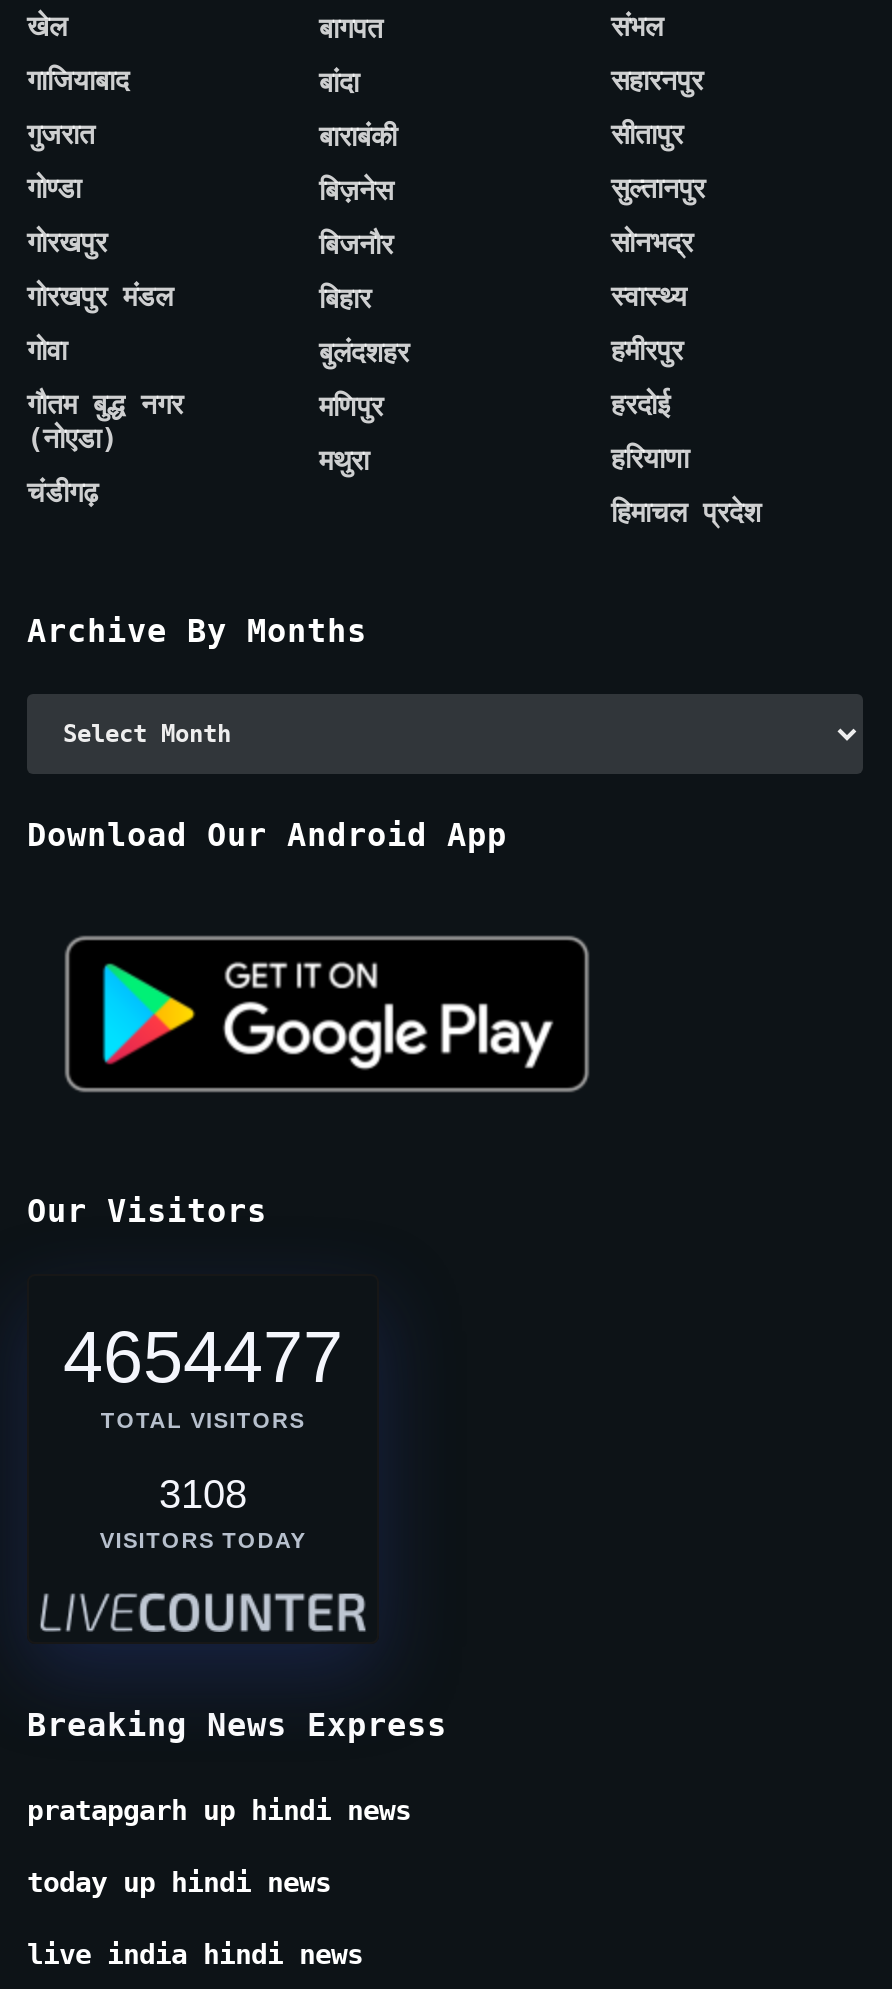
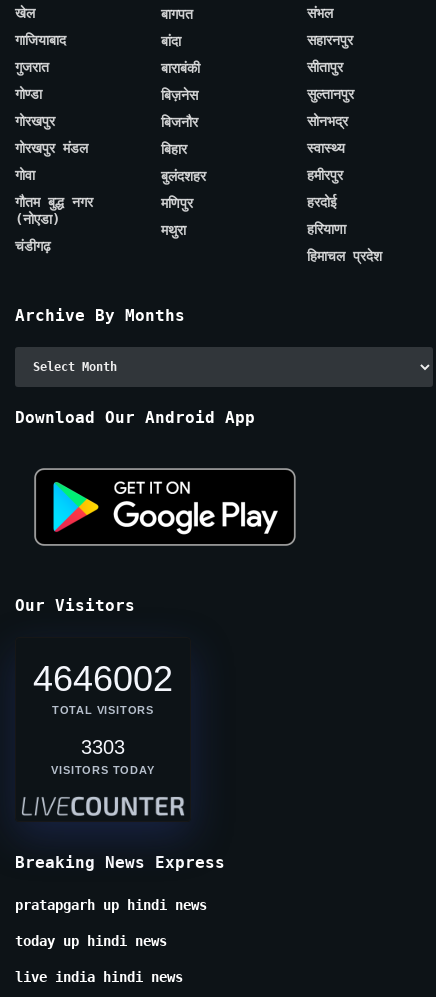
- 4654477
+ 4646002

- 3108
+ 3303
